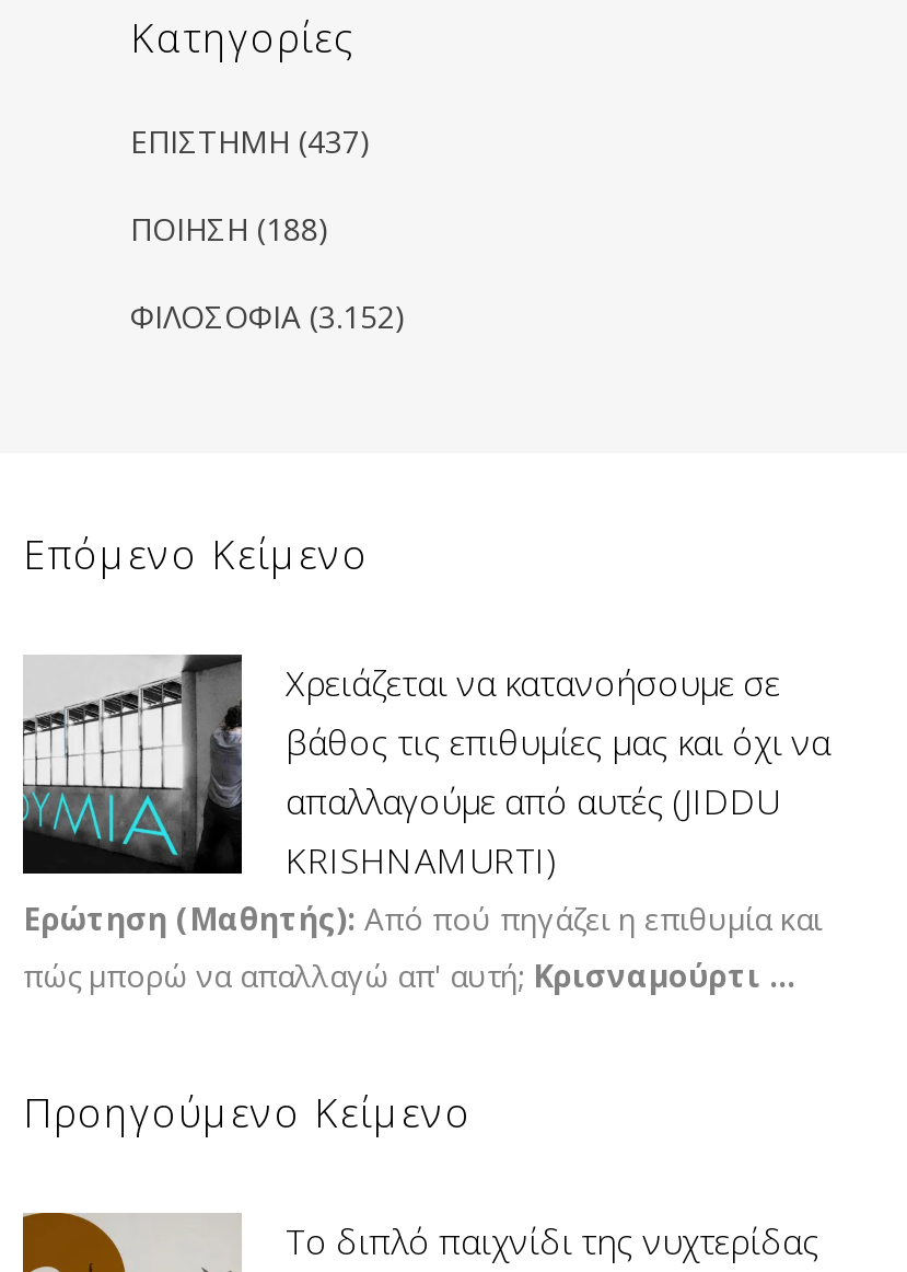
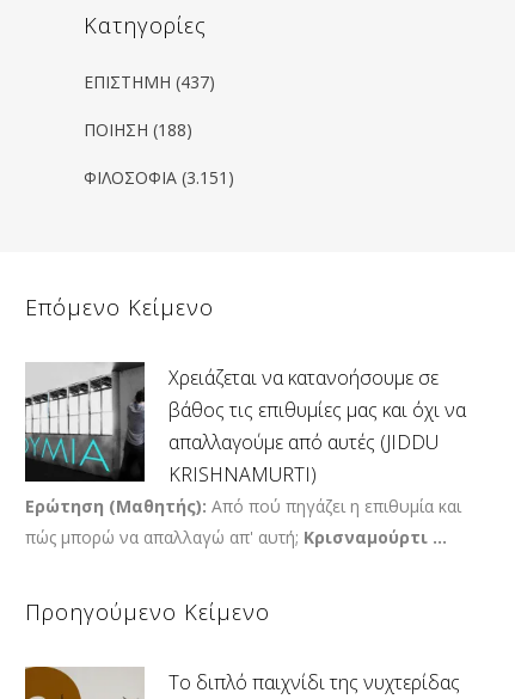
- ΦΙΛΟΣΟΦΙΑ (3.152)
+ ΦΙΛΟΣΟΦΙΑ (3.151)
